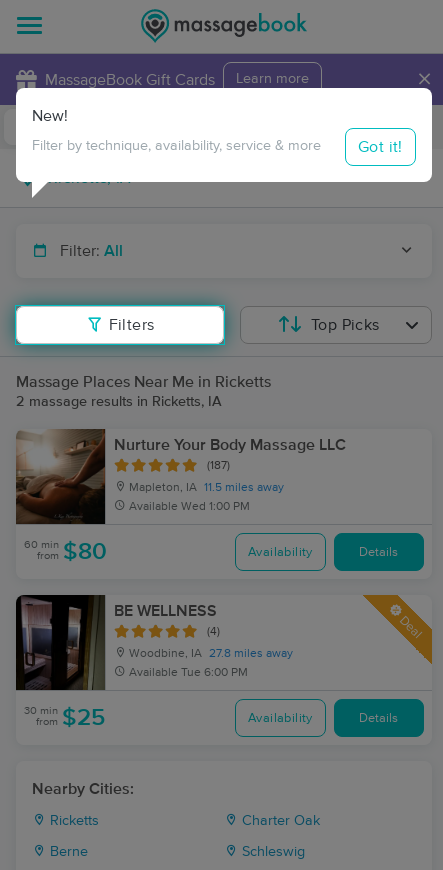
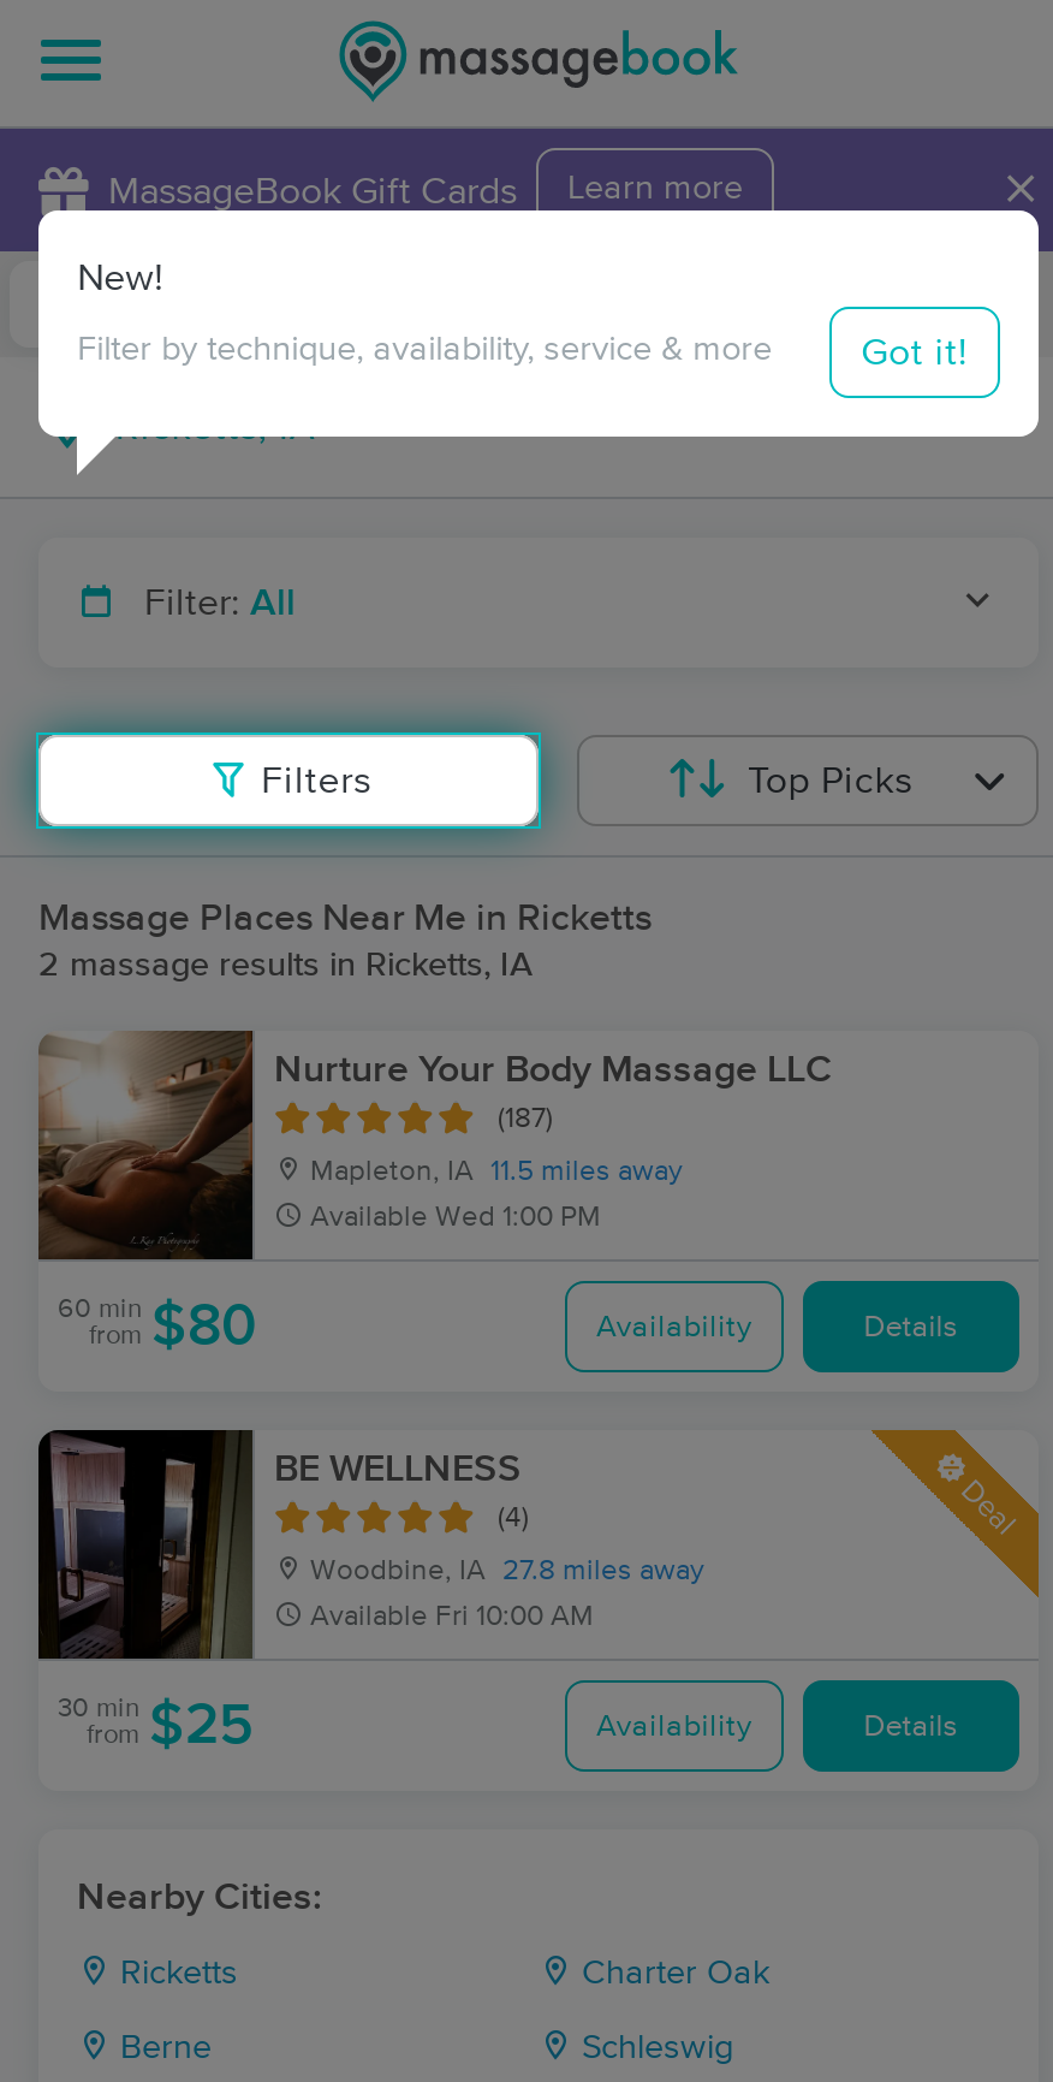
- Available Tue 6:00 PM
+ Available Fri 10:00 AM
